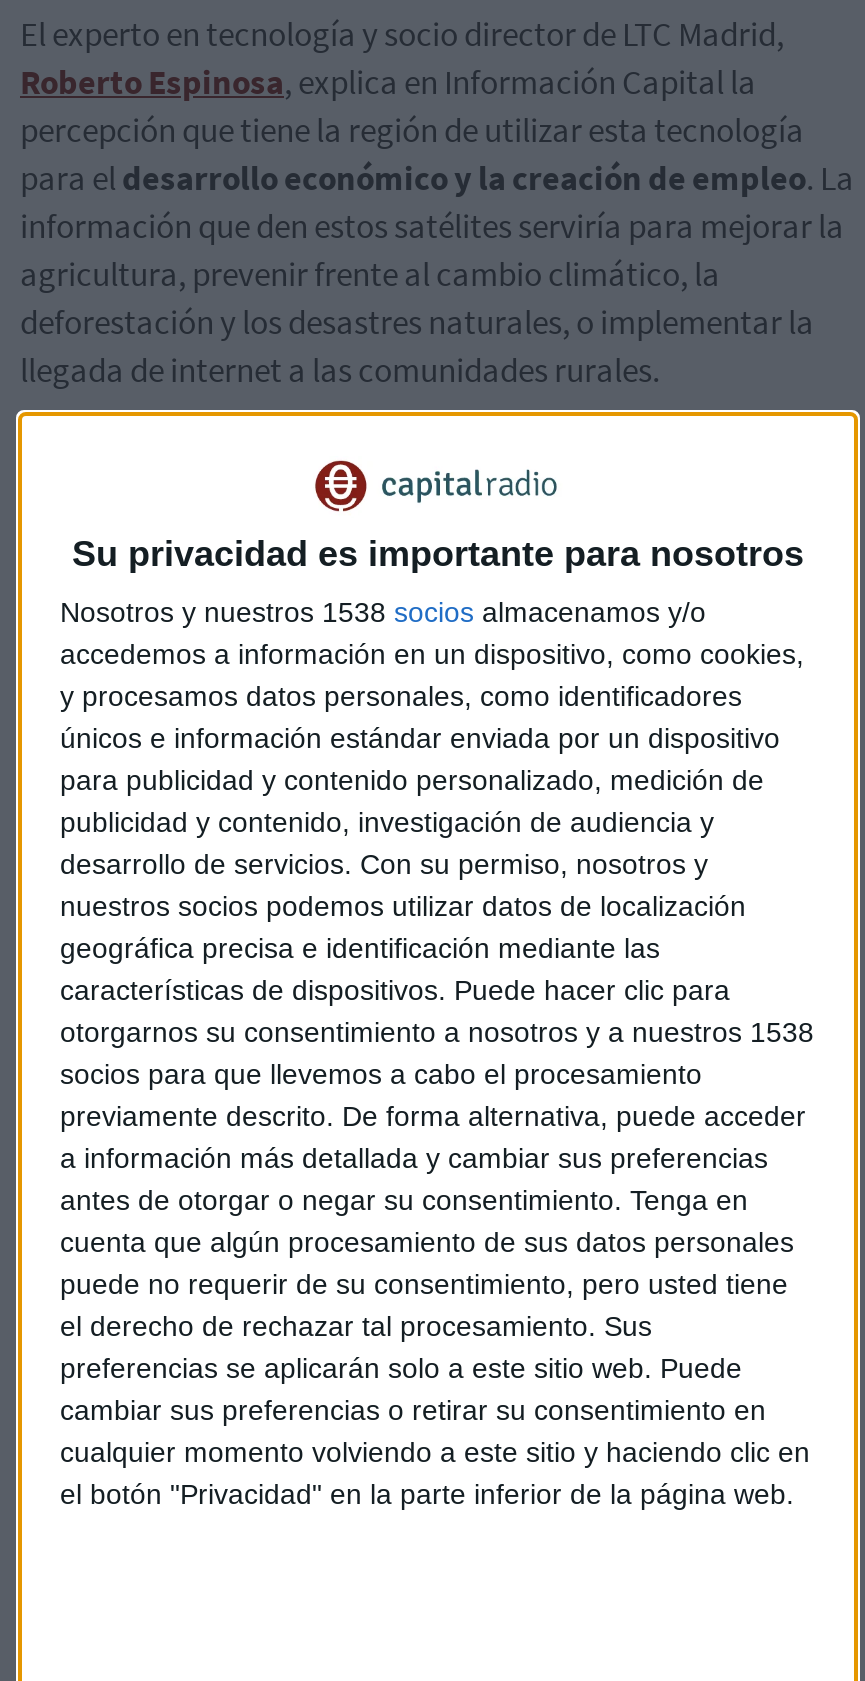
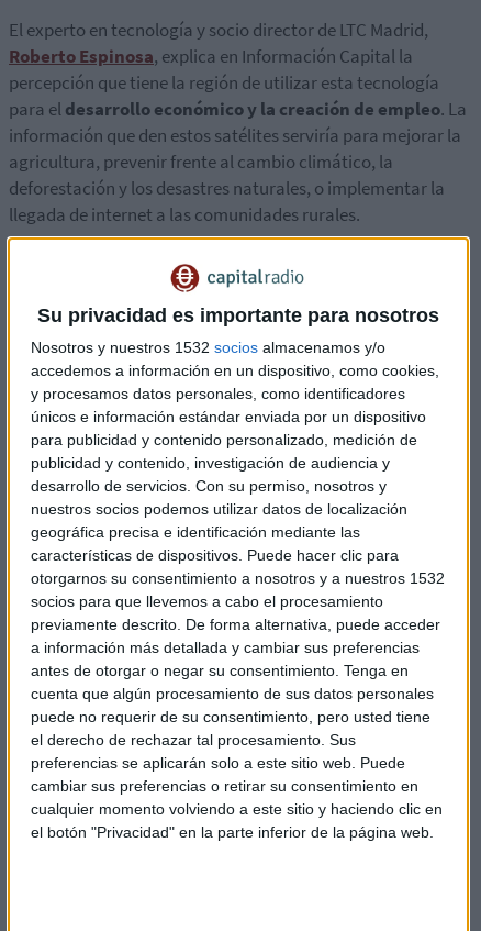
- Nosotros y nuestros 1538 socios almacenamos y/o
+ Nosotros y nuestros 1532 socios almacenamos y/o

- otorgarnos su consentimiento a nosotros y a nuestros 1538
+ otorgarnos su consentimiento a nosotros y a nuestros 1532
